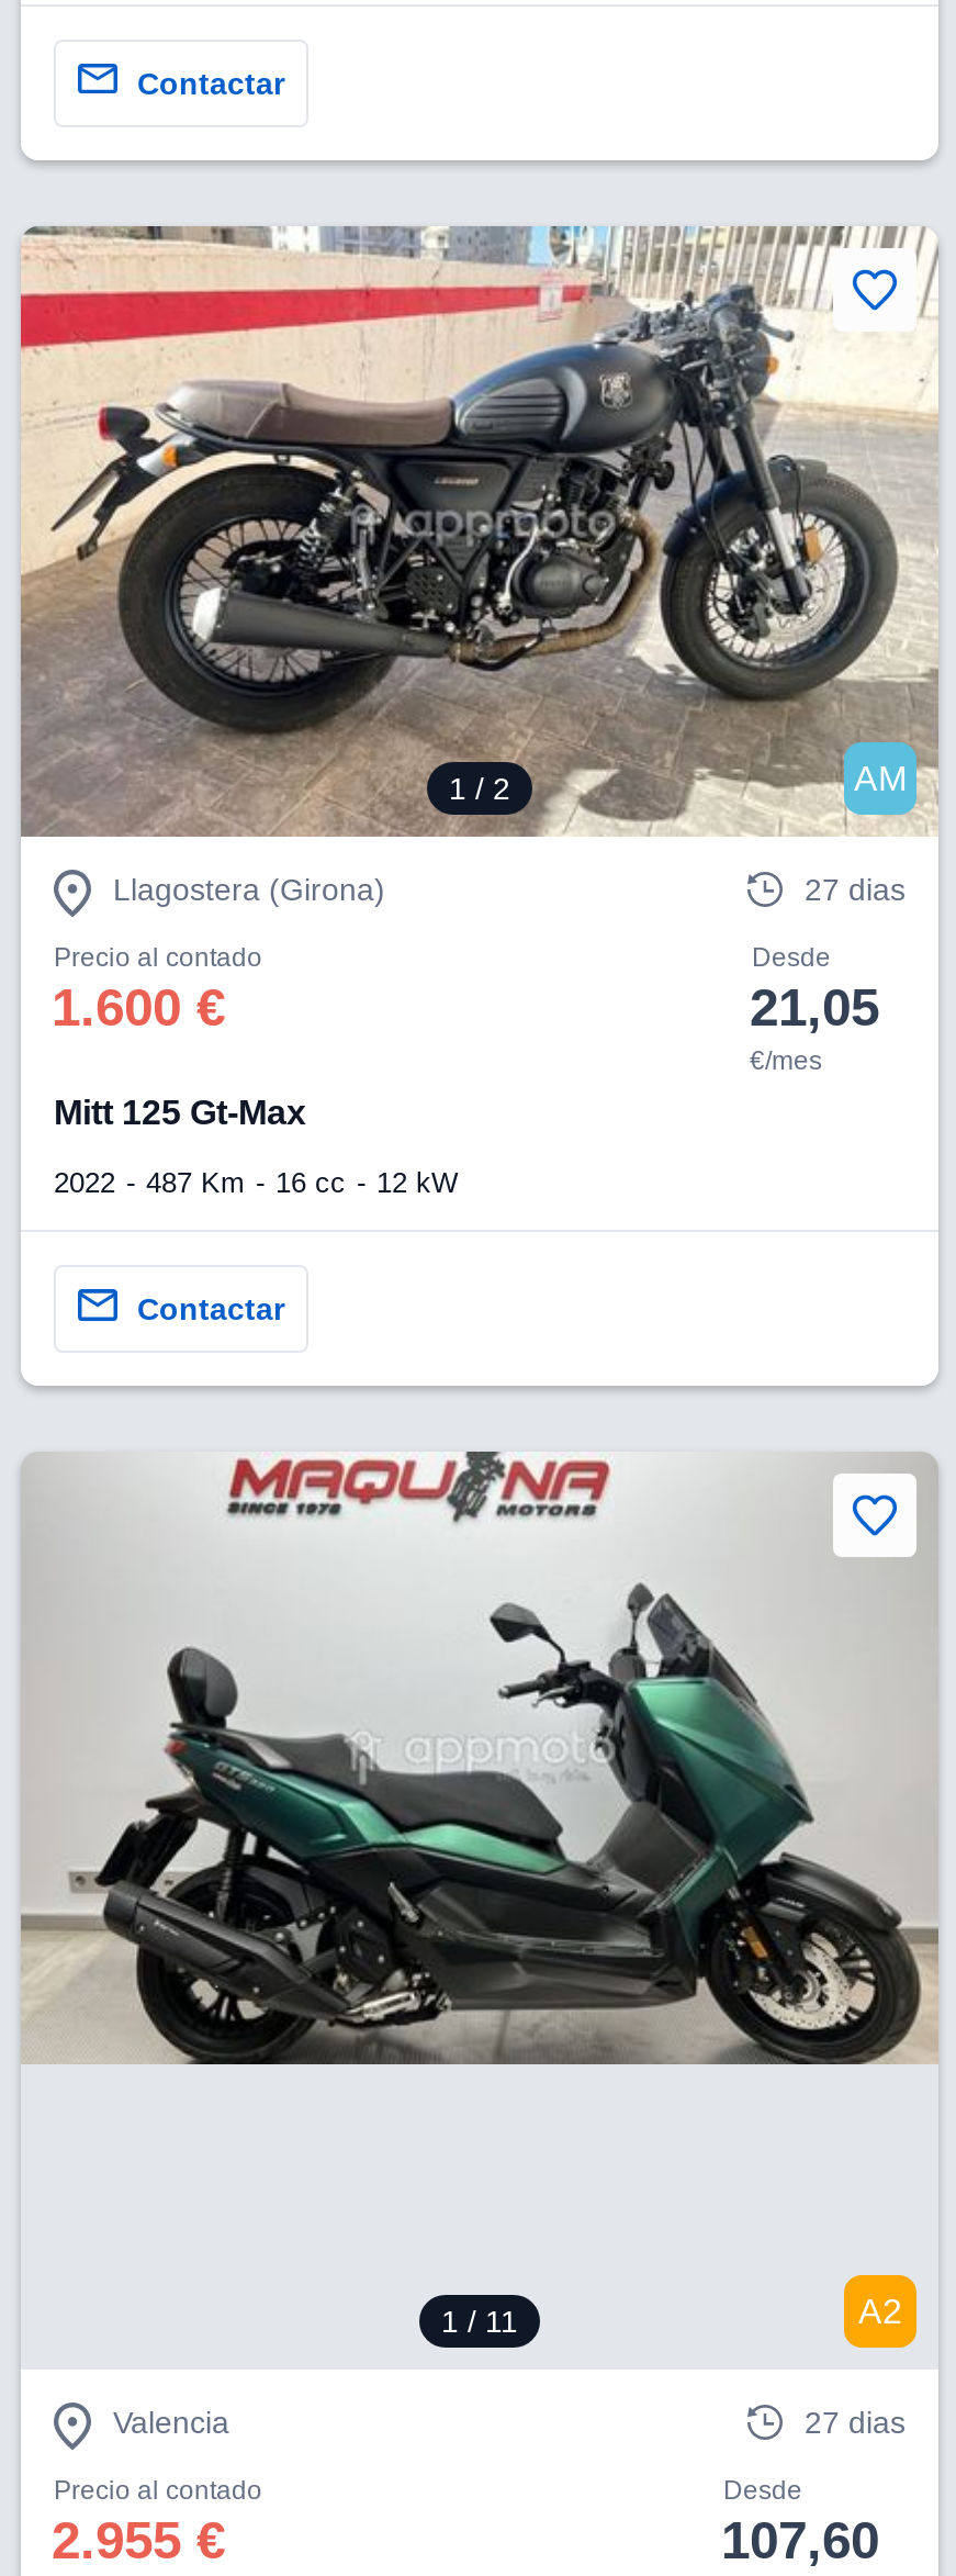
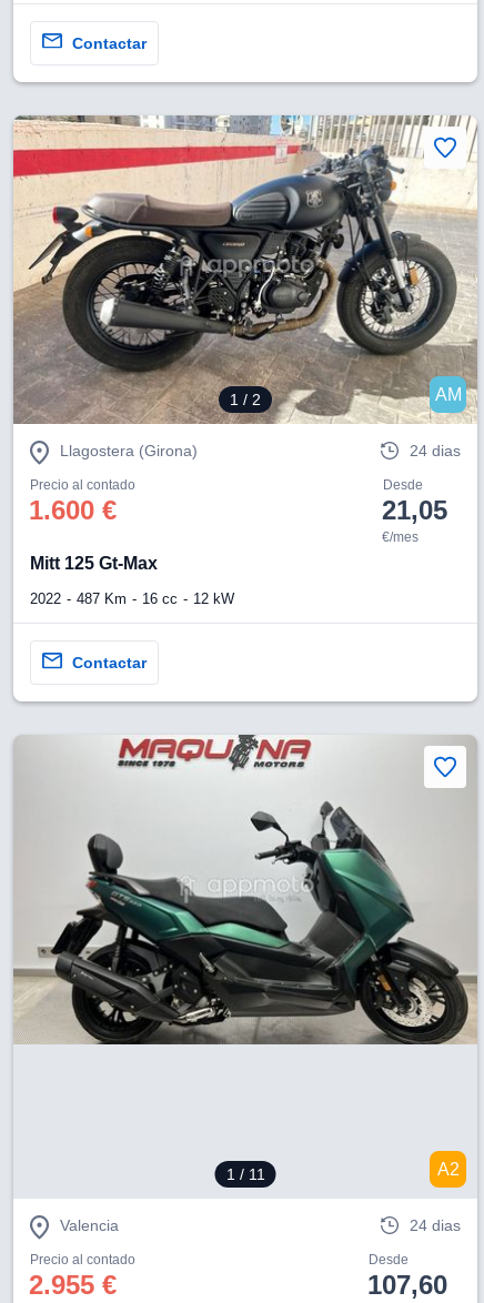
- 27 dias
+ 24 dias

- 27 dias
+ 24 dias
